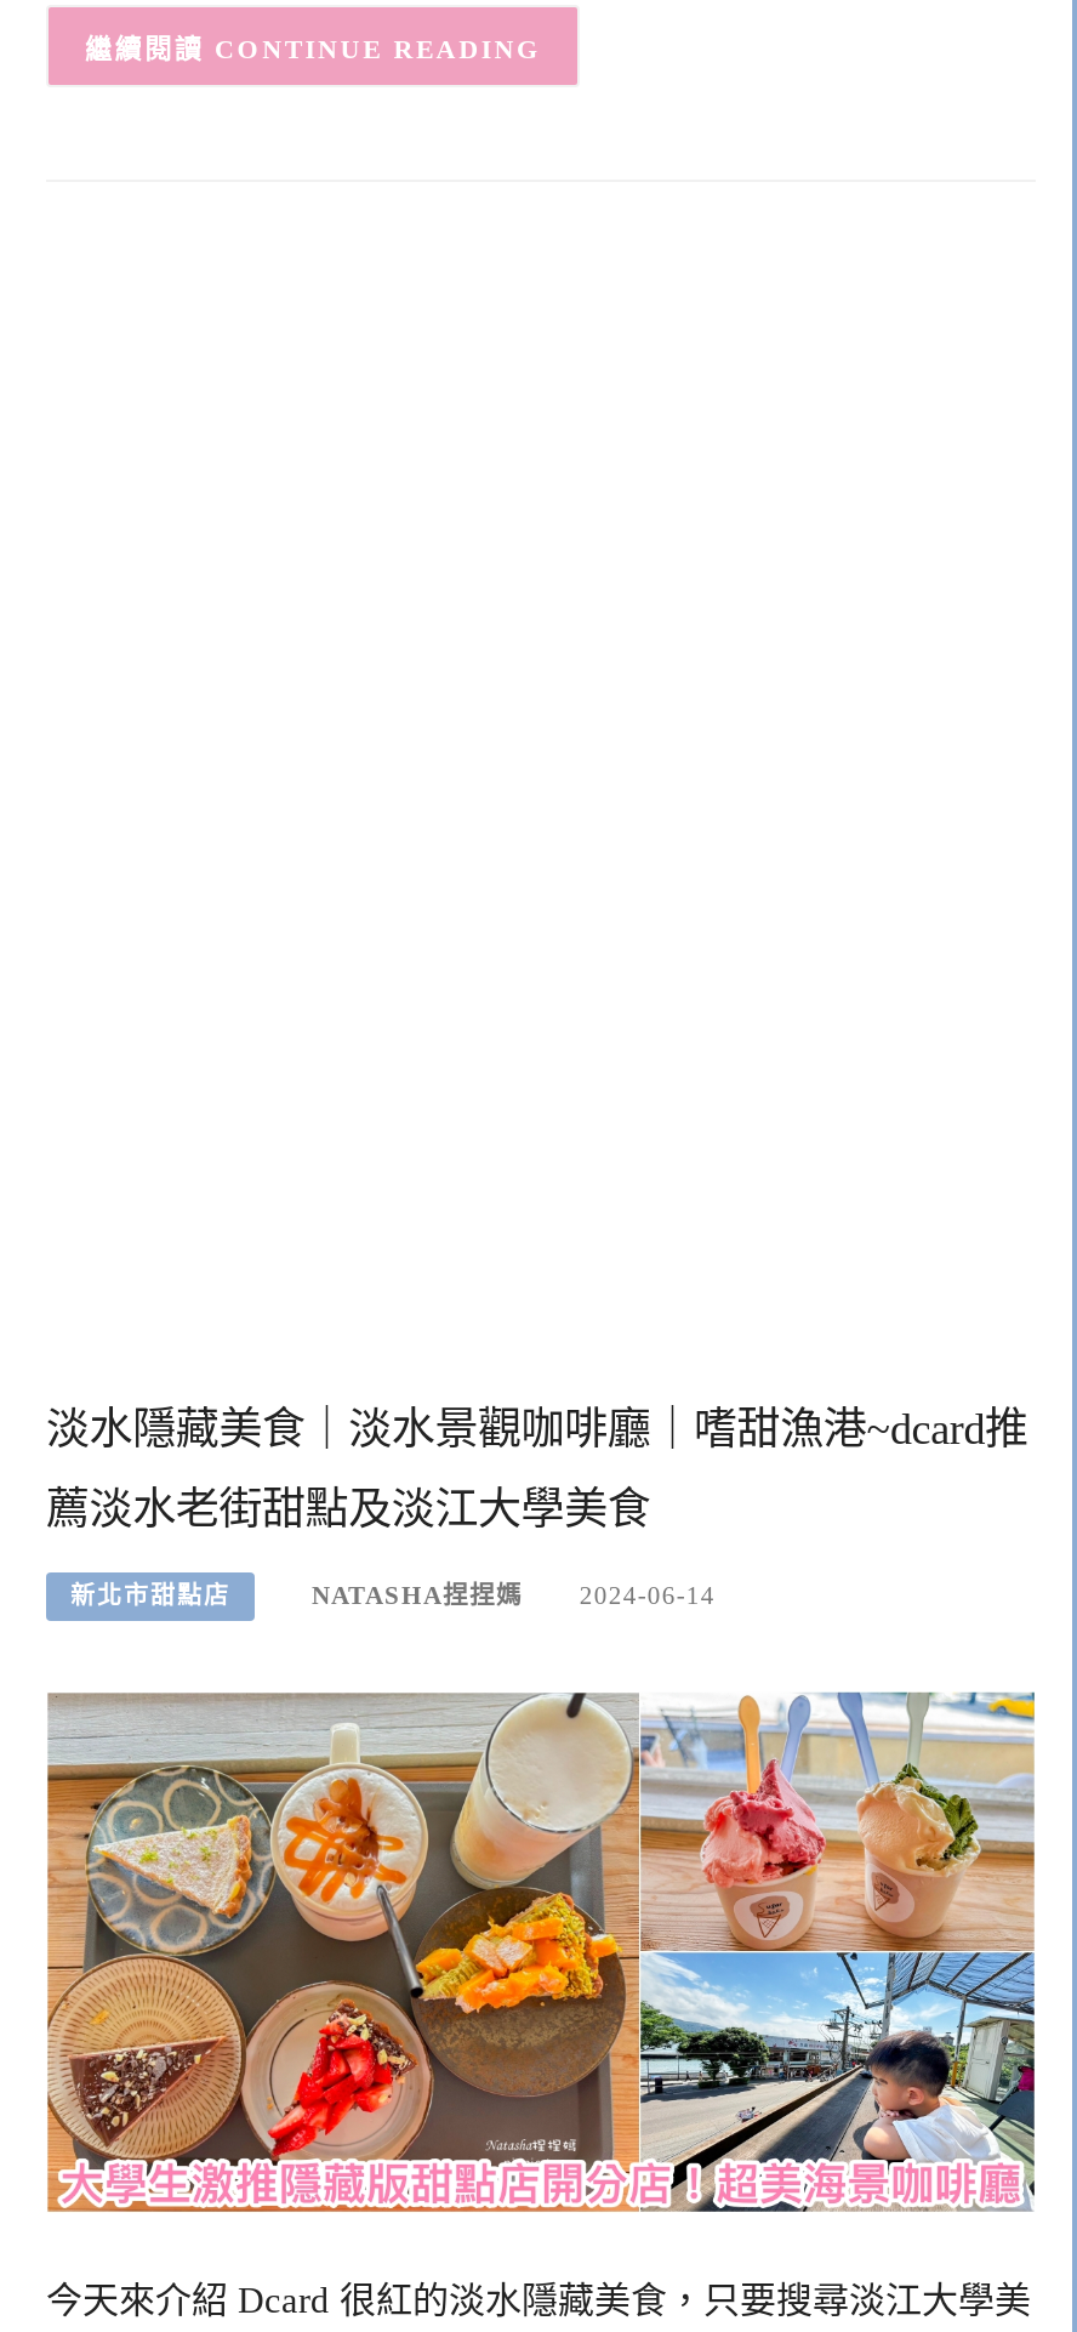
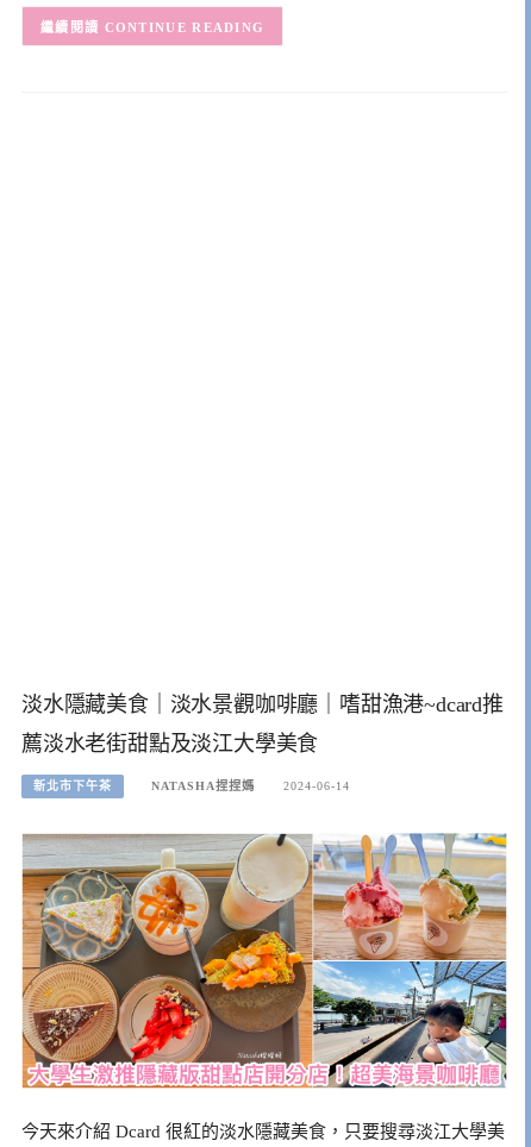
- 新北市甜點店
+ 新北市下午茶
